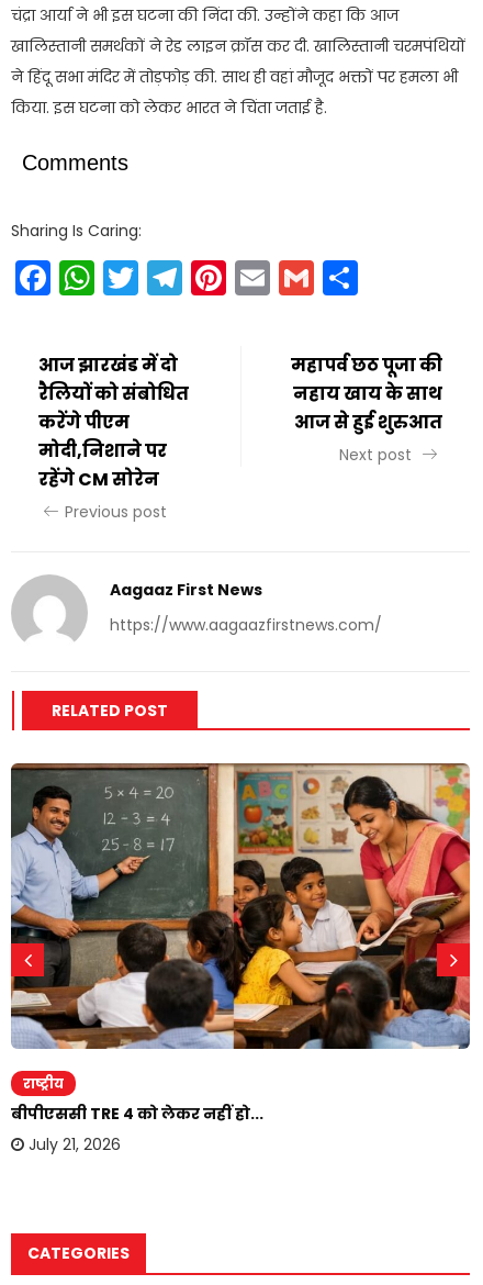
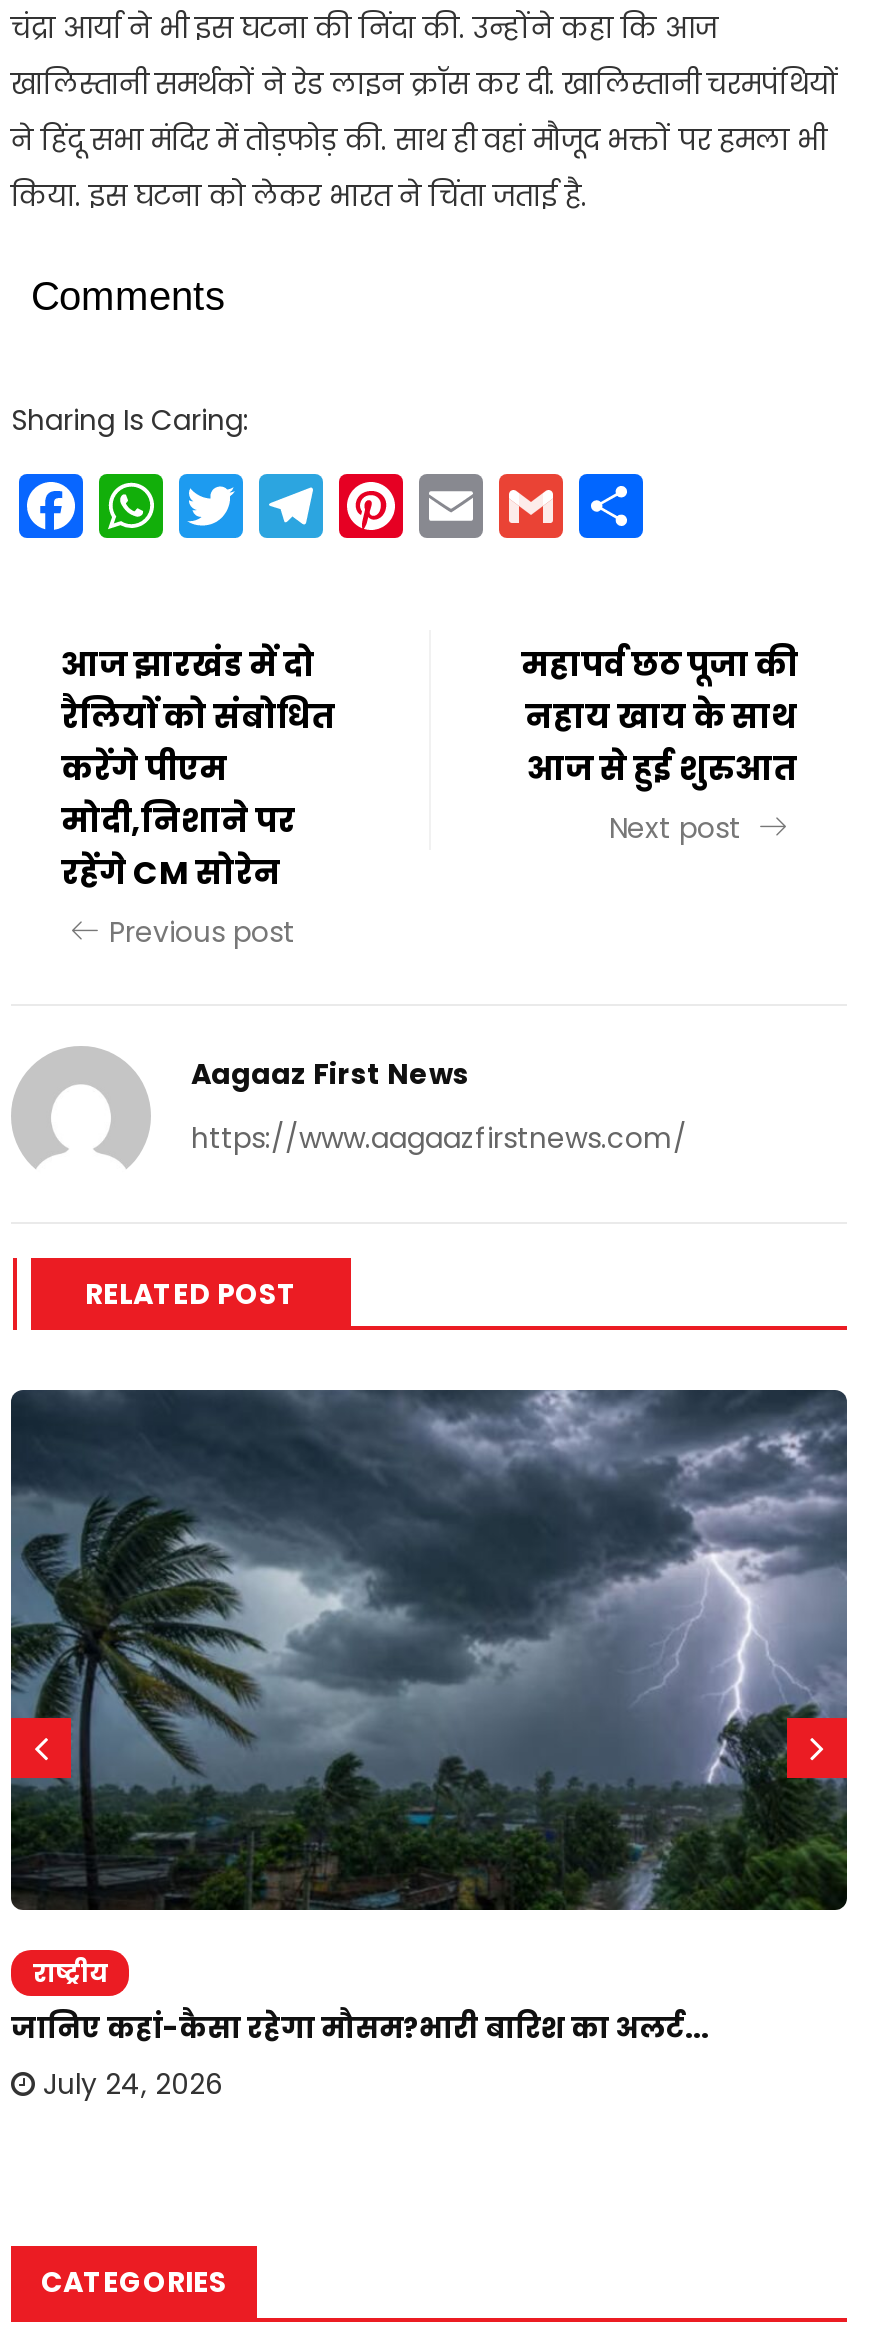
- [image]
+ [image]

- बीपीएससी TRE 4 को लेकर नहीं हो...
- July 21, 2026
+ जानिए कहां-कैसा रहेगा मौसम?भारी बारिश का अलर्ट...
+ July 24, 2026
